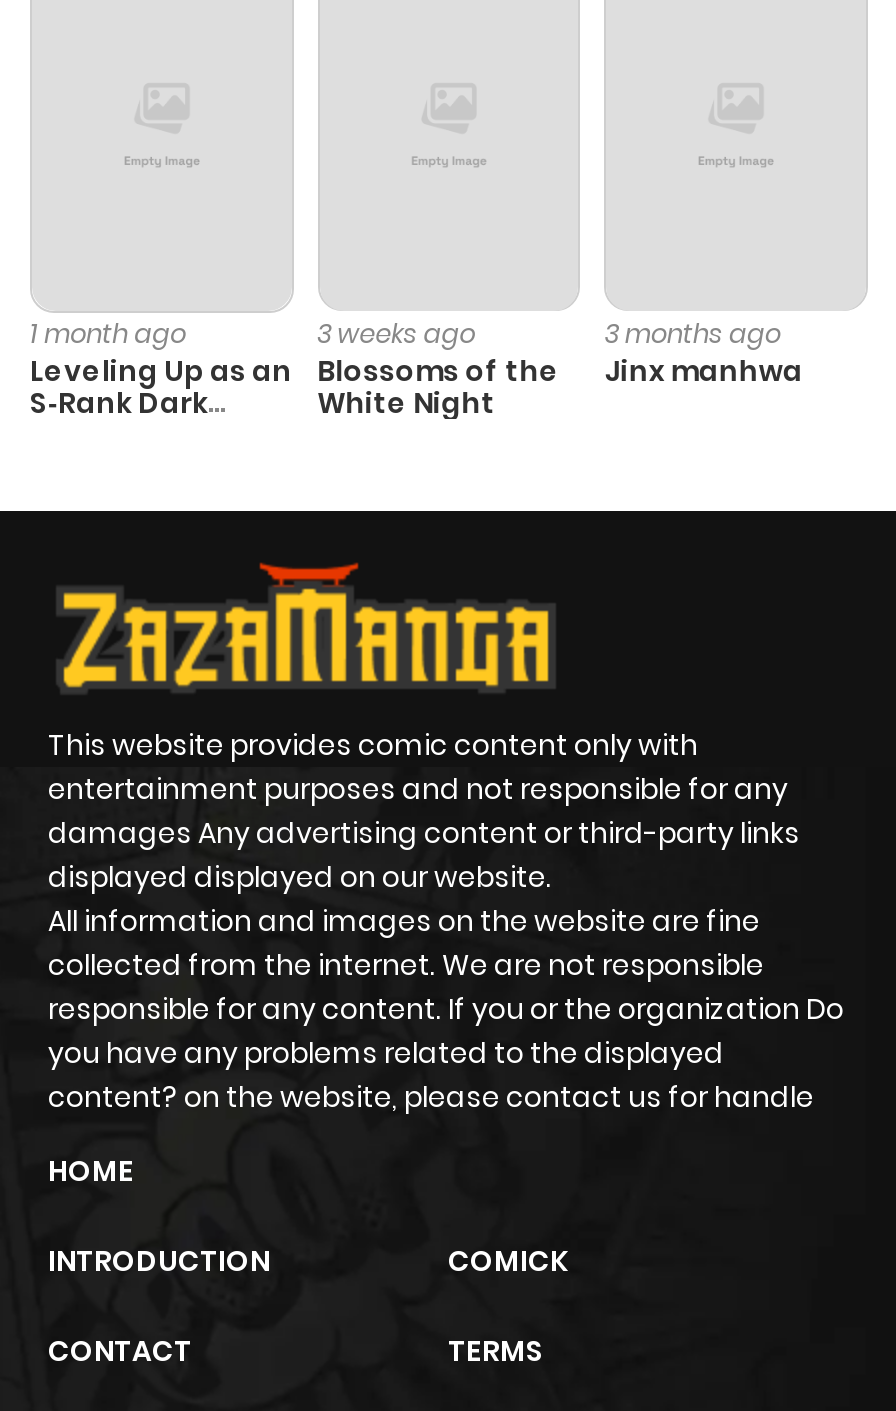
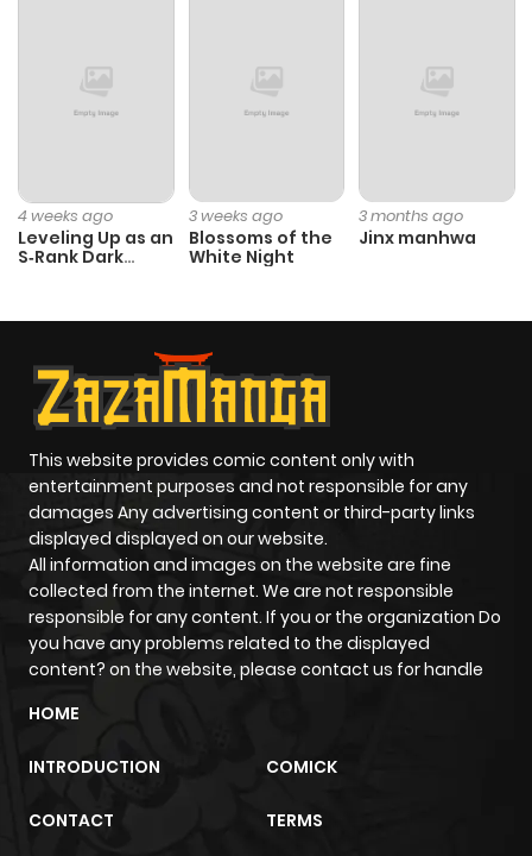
- 1 month ago
+ 4 weeks ago
